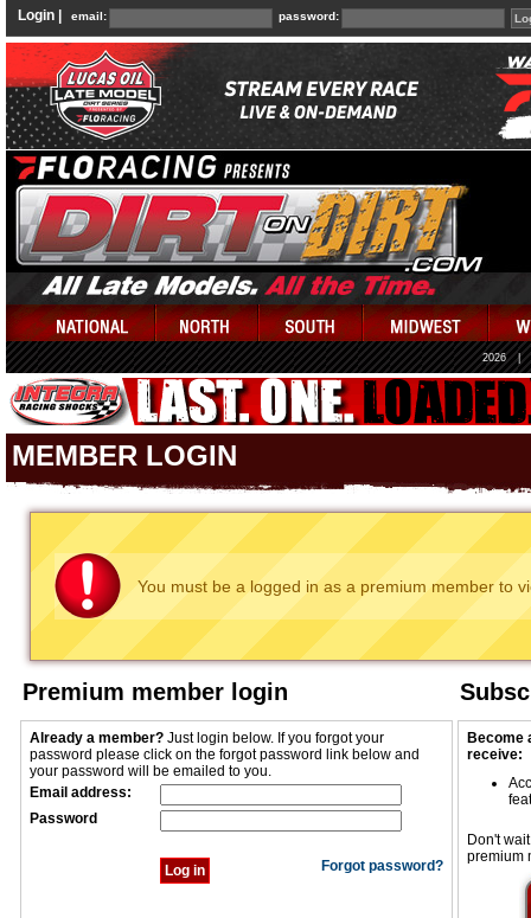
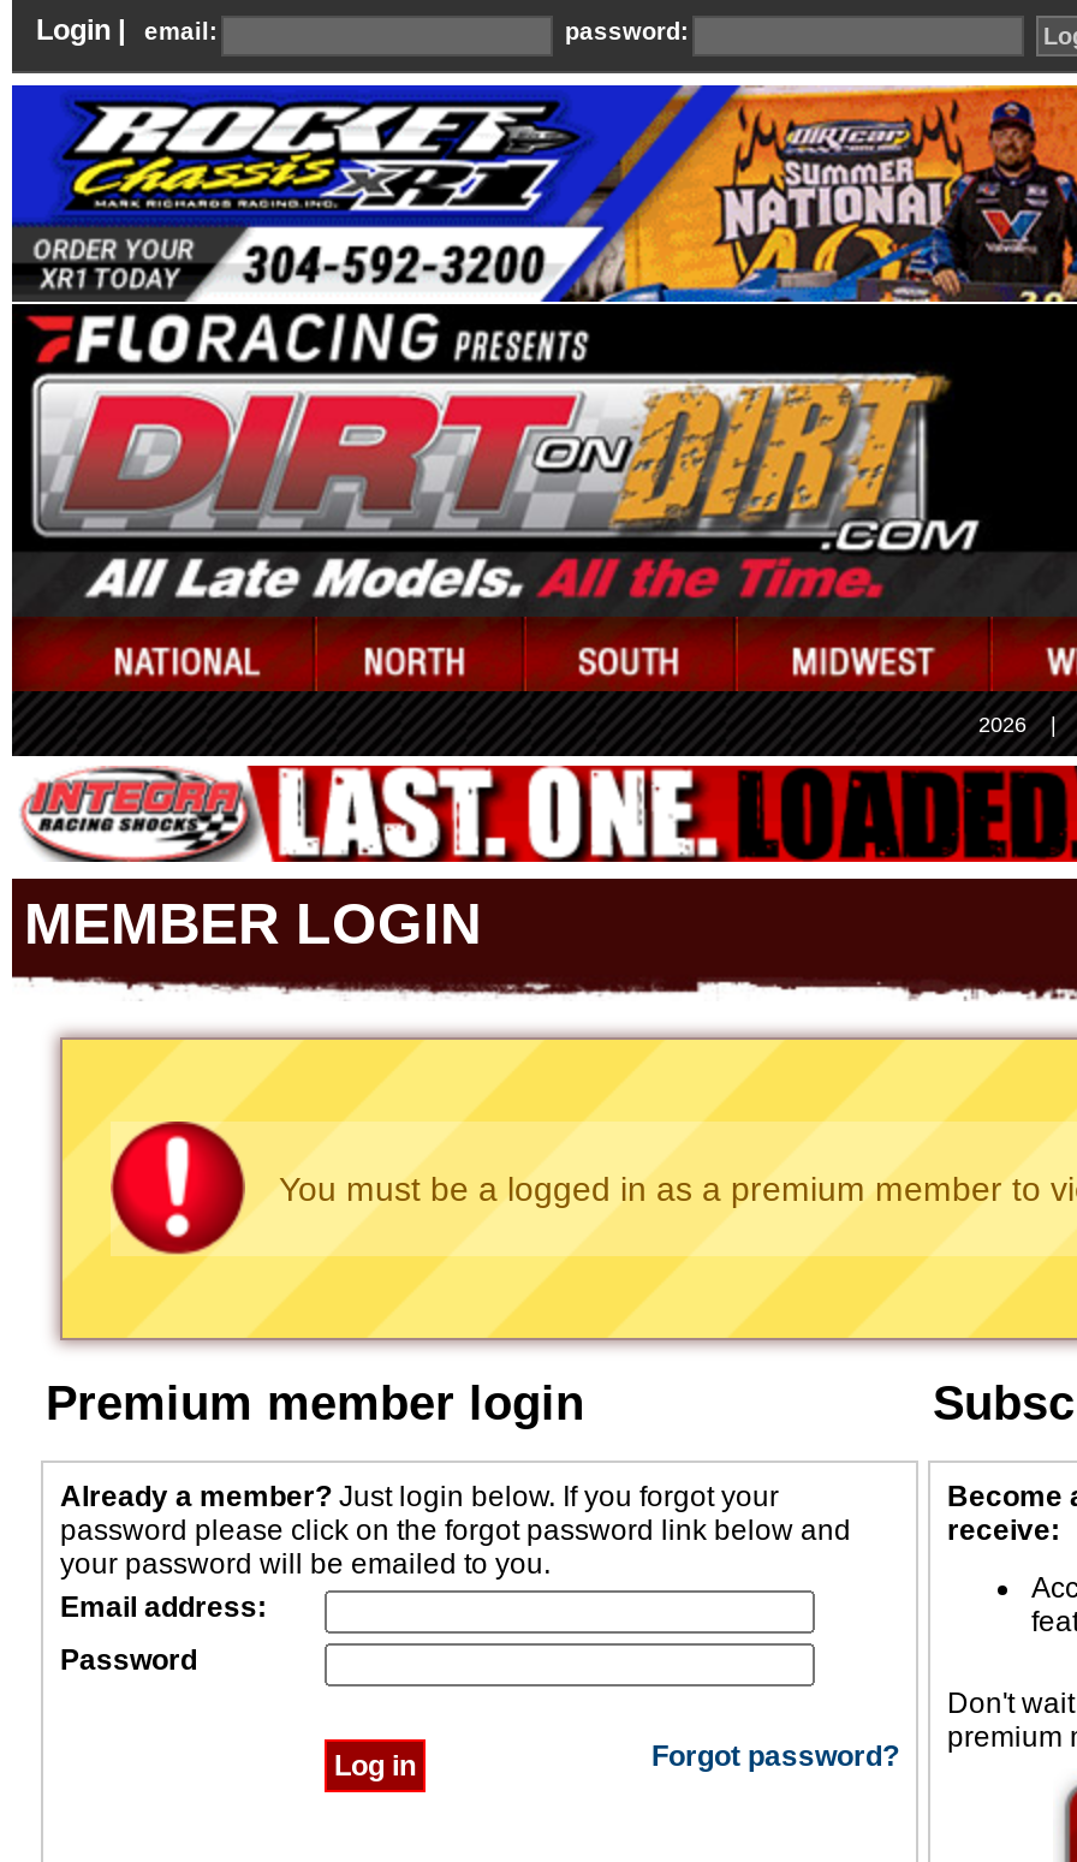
- [image]
+ [image]
